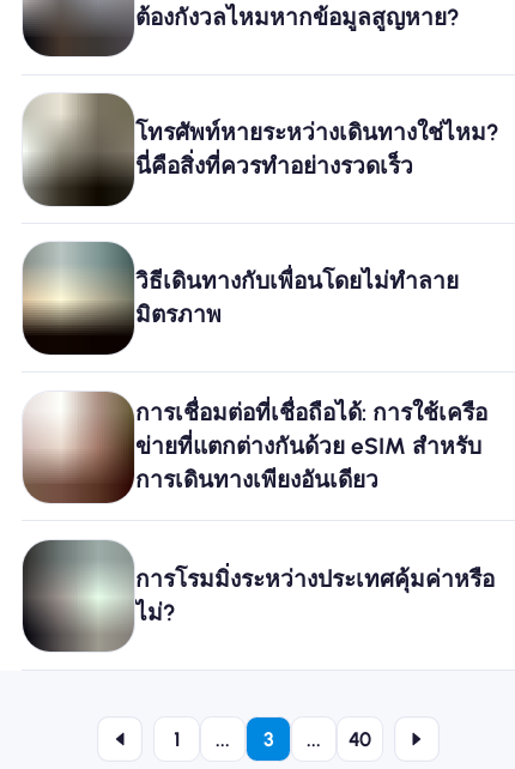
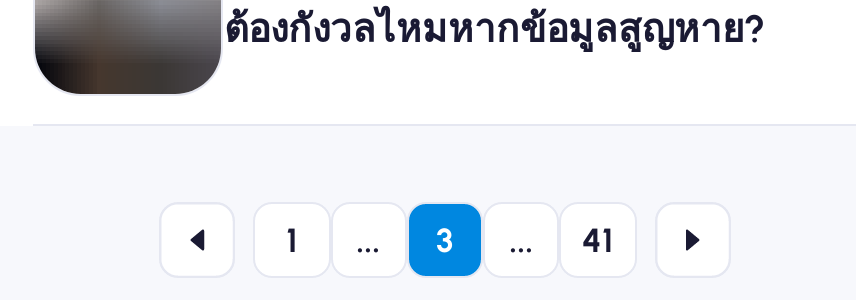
- [image]
- โทรศัพท์หายระหว่างเดินทางใช่ไหม?
- นี่คือสิ่งที่ควรทำอย่างรวดเร็ว

- [image]
- วิธีเดินทางกับเพื่อนโดยไม่ทำลาย
- มิตรภาพ

- [image]
- การเชื่อมต่อที่เชื่อถือได้: การใช้เครือ
- ข่ายที่แตกต่างกันด้วย eSIM สำหรับ
- การเดินทางเพียงอันเดียว

- [image]
- การโรมมิ่งระหว่างประเทศคุ้มค่าหรือ
- ไม่?

- 40
+ 41
